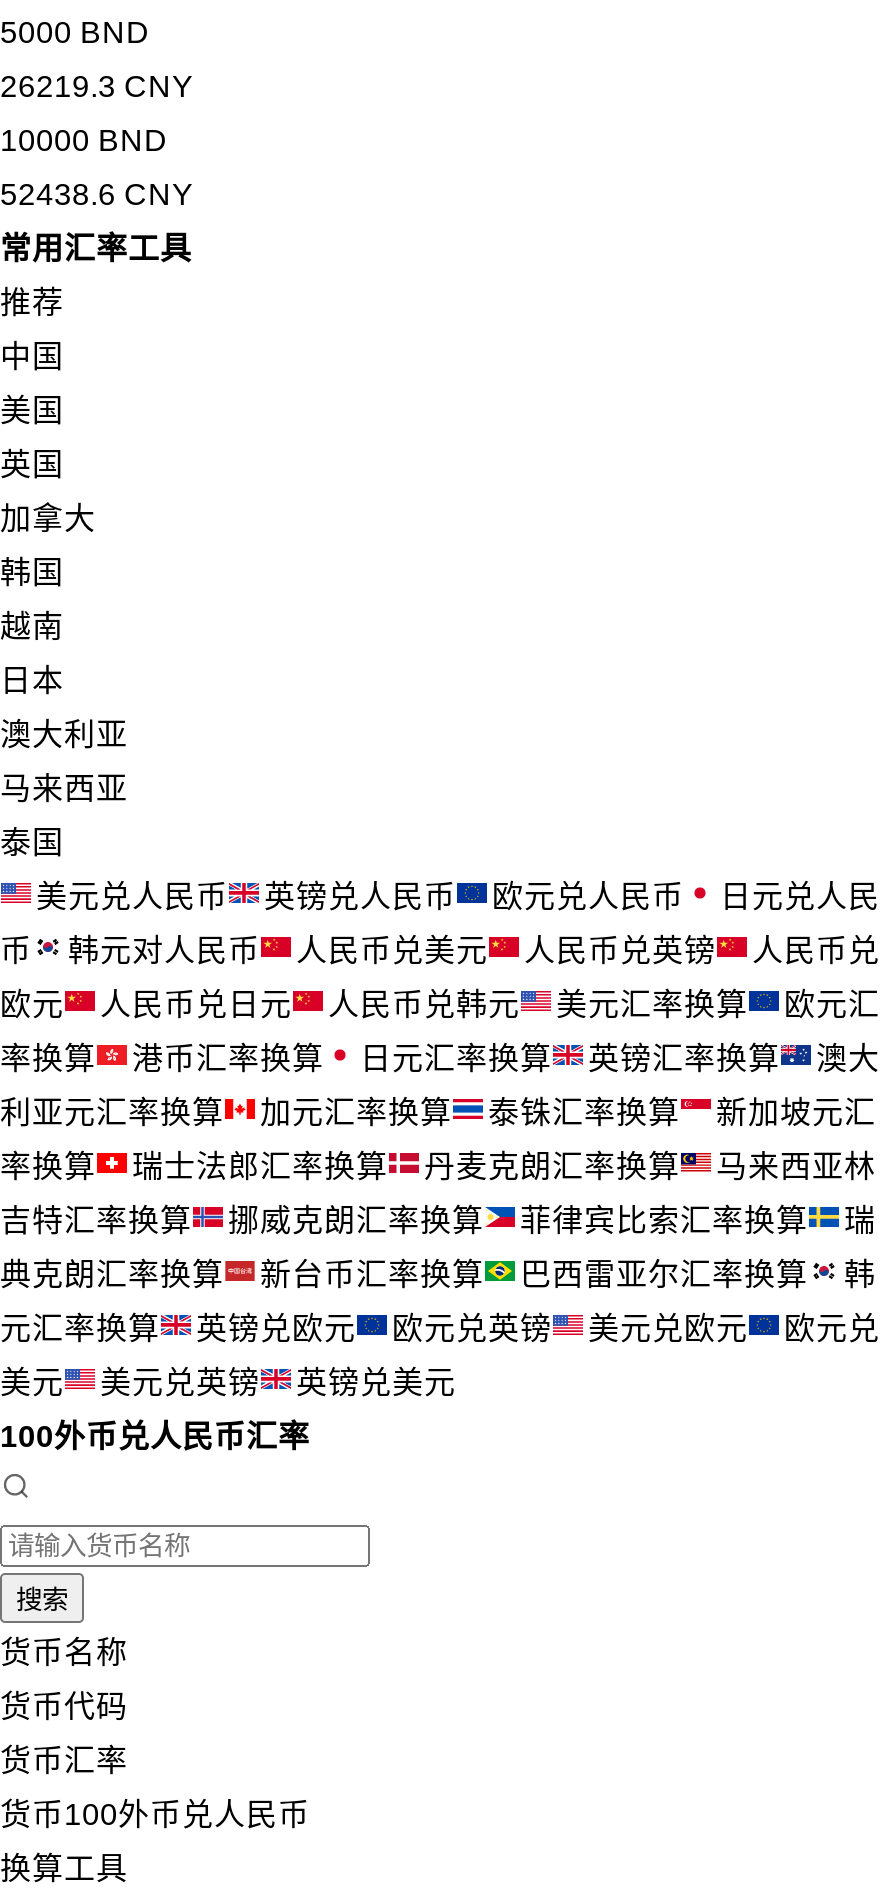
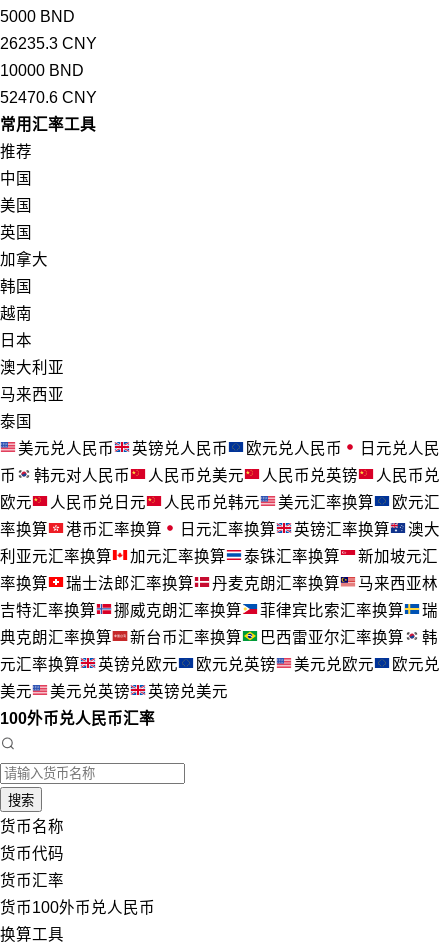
- 26219.3 CNY
+ 26235.3 CNY

- 52438.6 CNY
+ 52470.6 CNY
